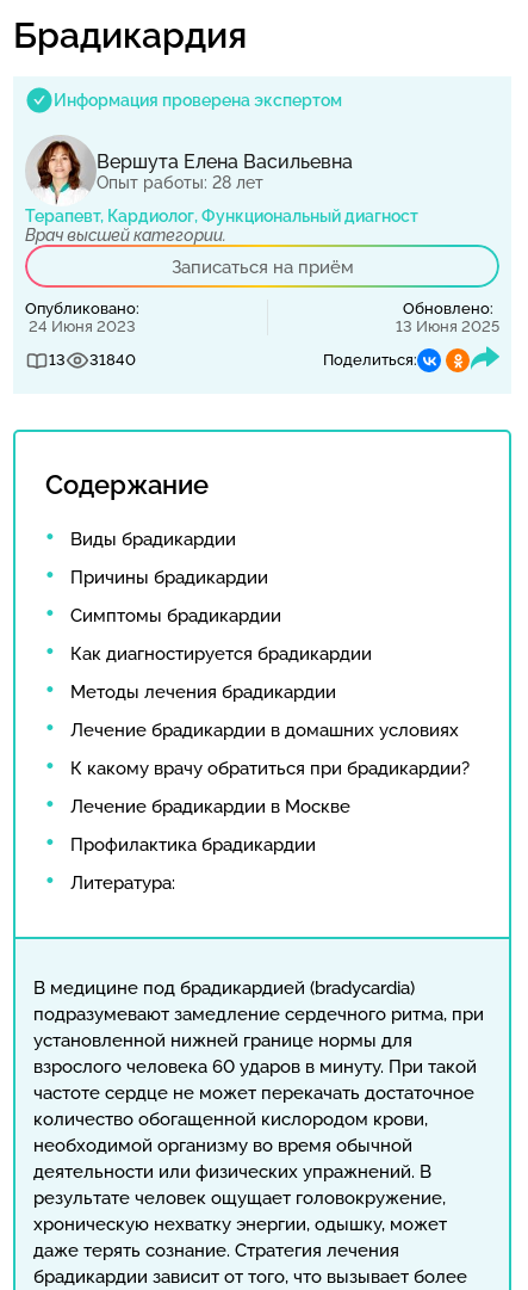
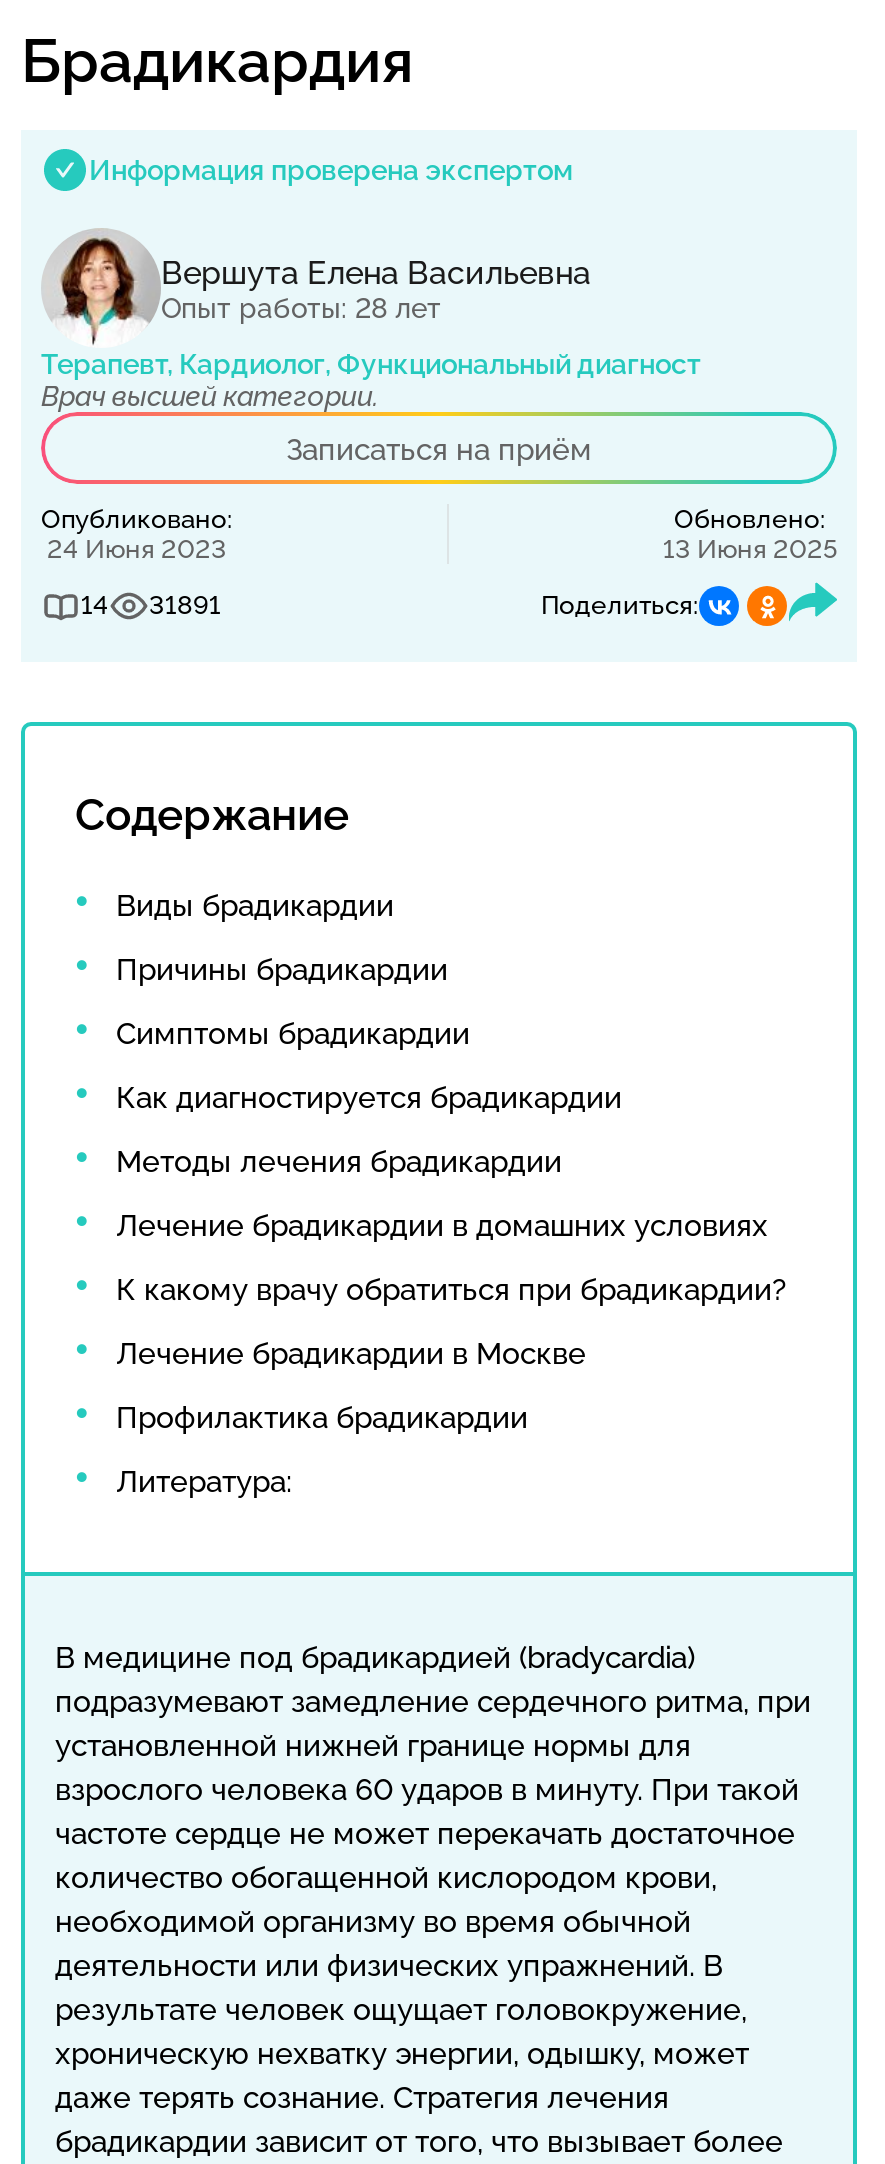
- 13
+ 14

- 31840
+ 31891
